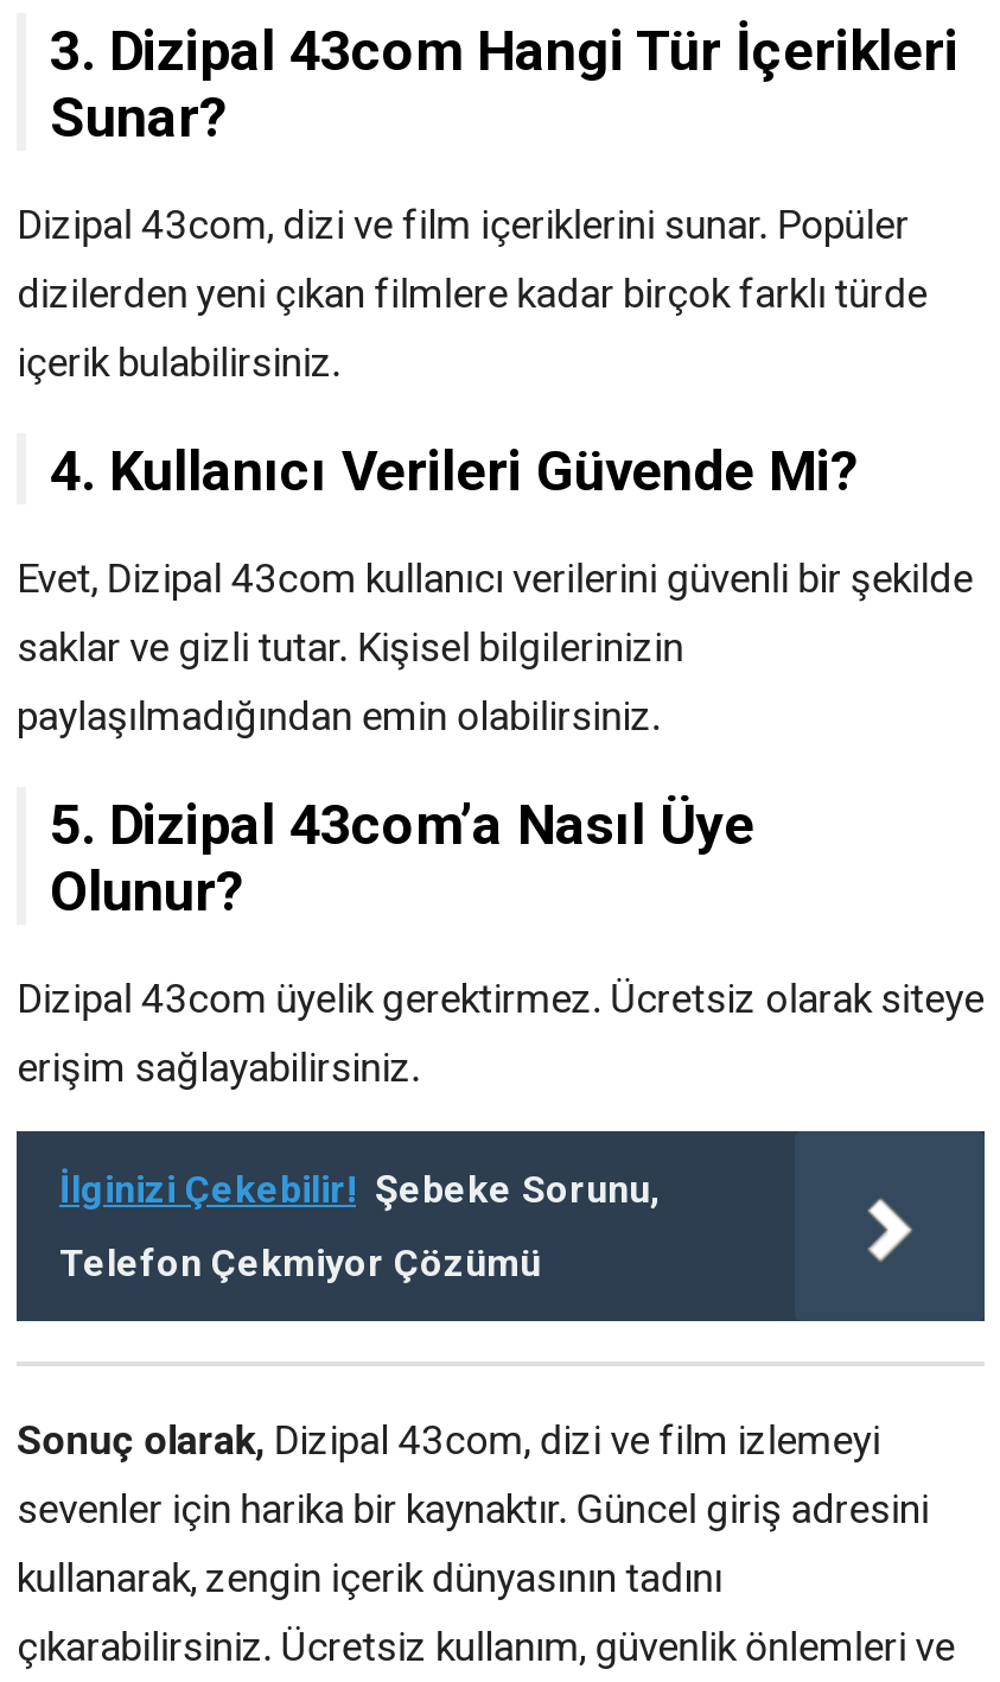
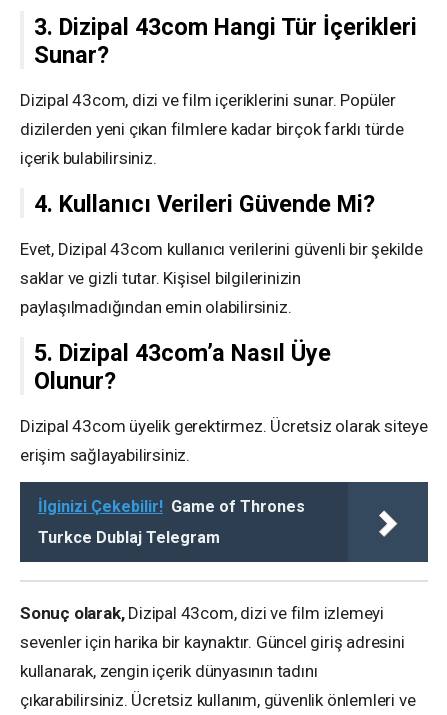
- İlginizi Çekebilir! Şebeke Sorunu,
+ İlginizi Çekebilir! Game of Thrones

- Telefon Çekmiyor Çözümü
+ Turkce Dublaj Telegram
